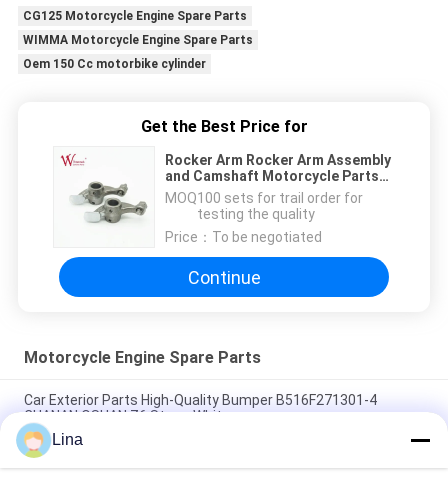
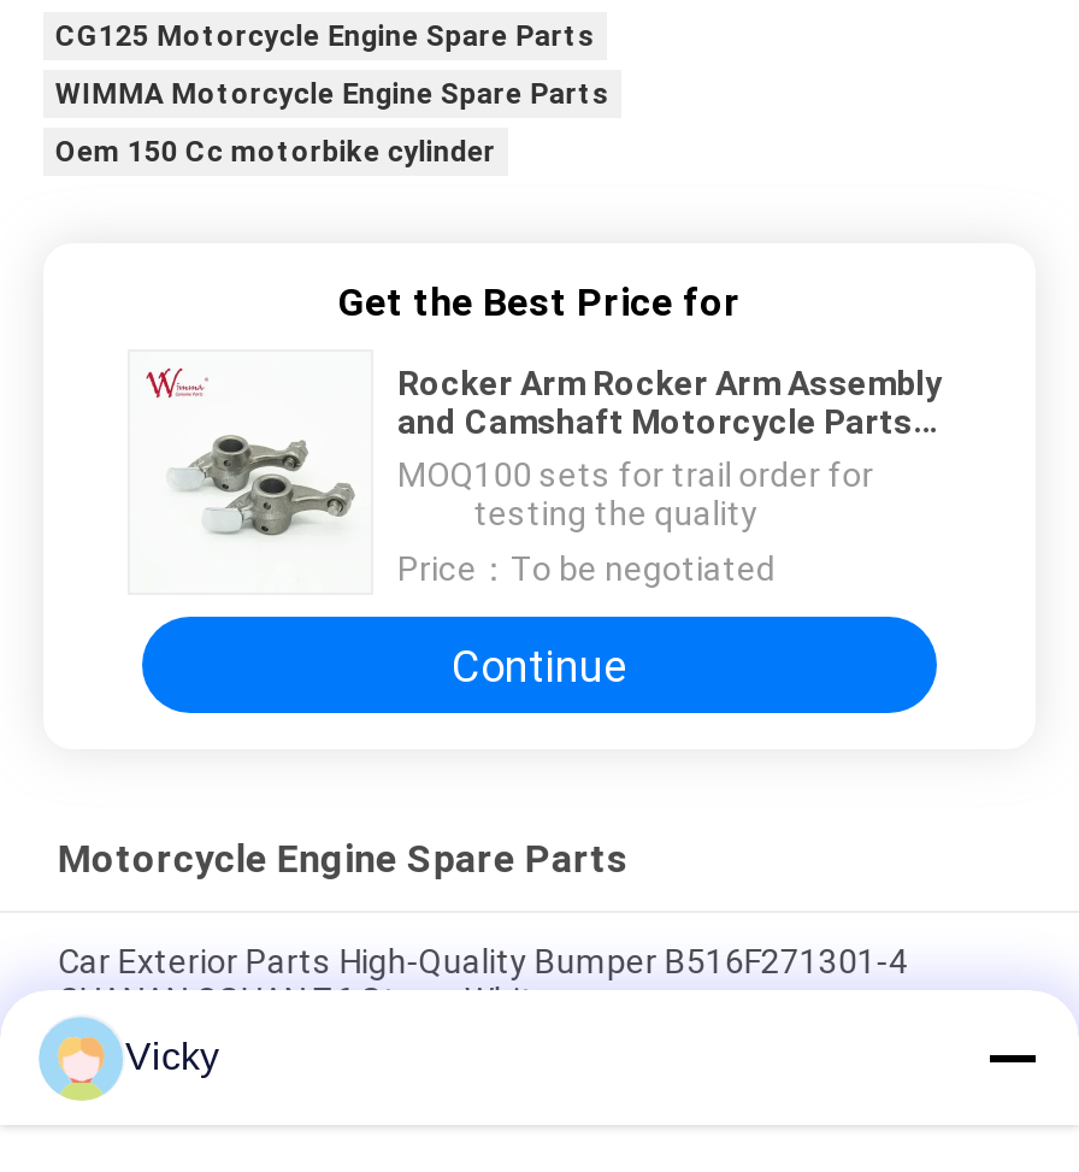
- Lina
+ Vicky
